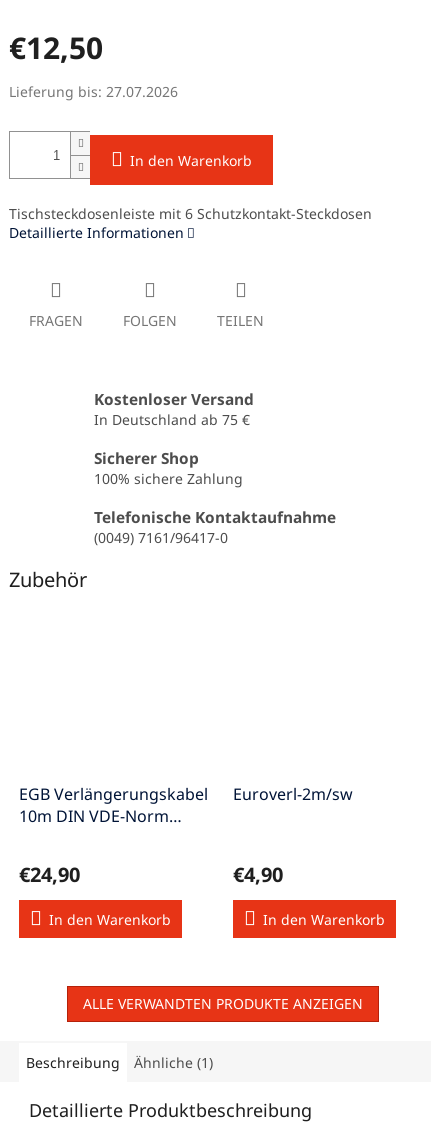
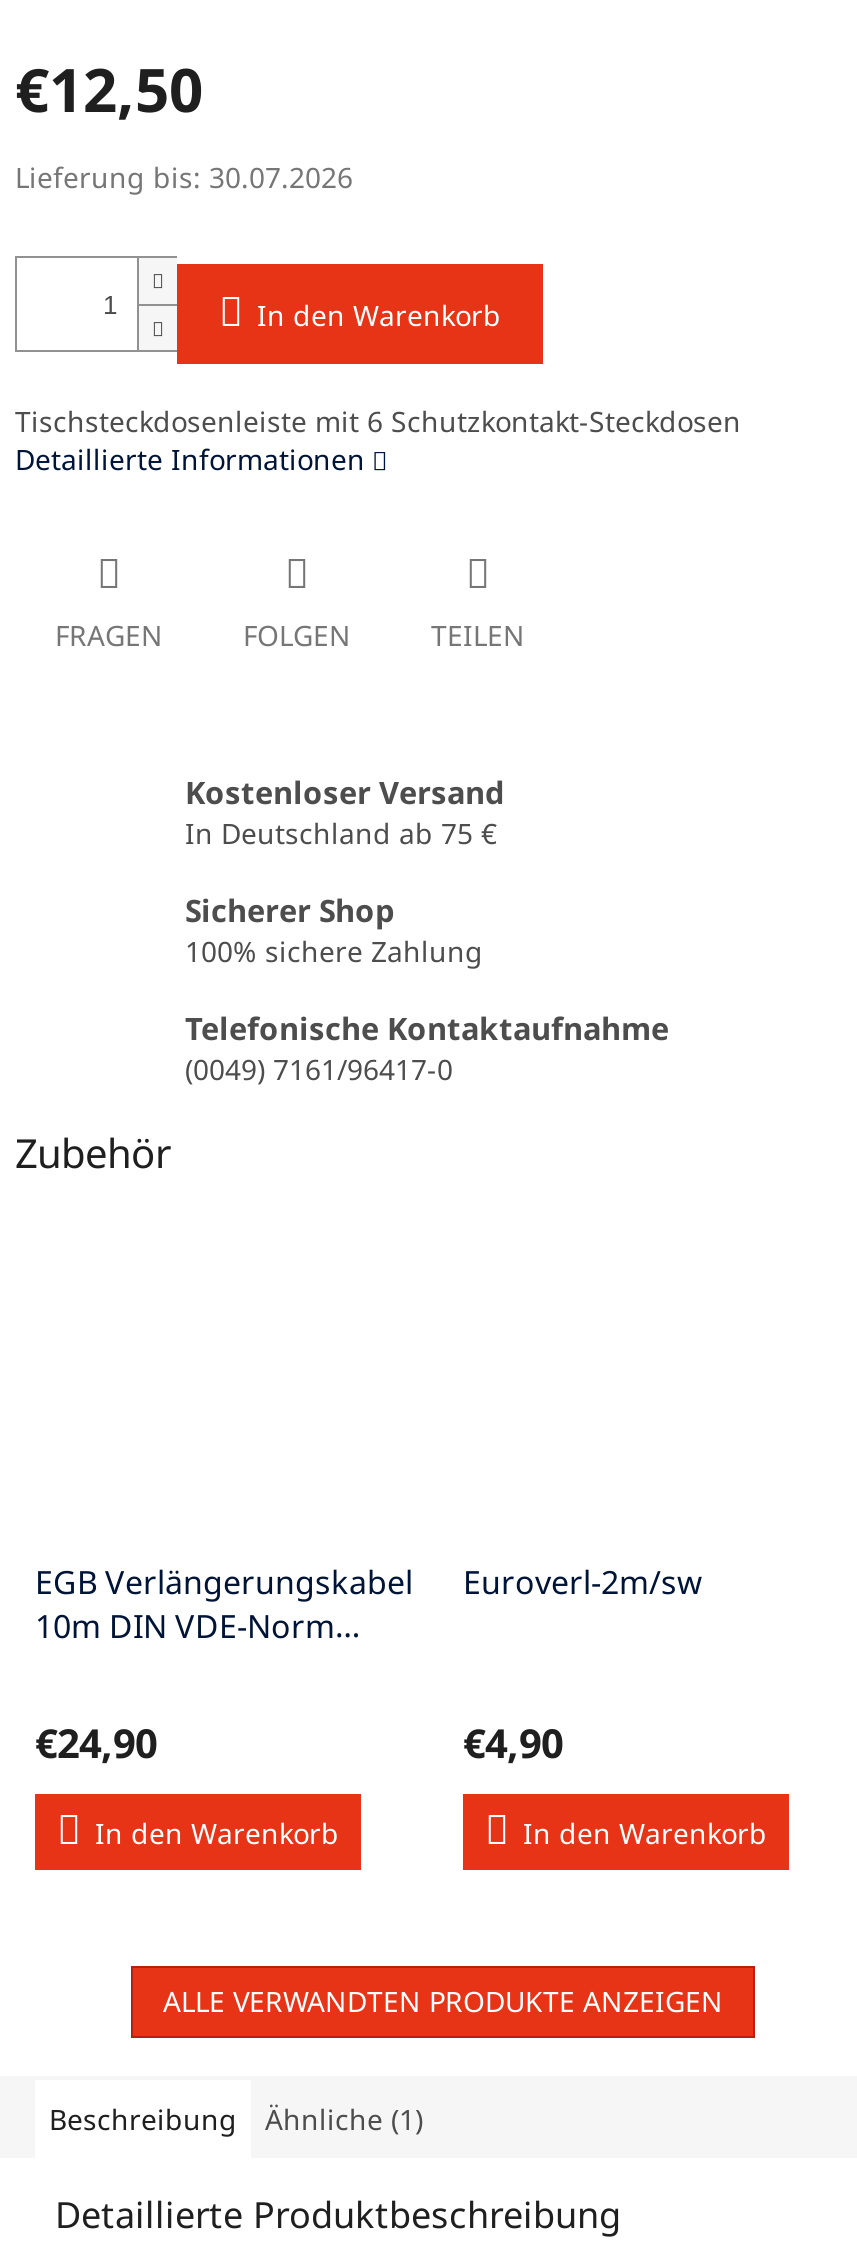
- Lieferung bis: 27.07.2026
+ Lieferung bis: 30.07.2026
